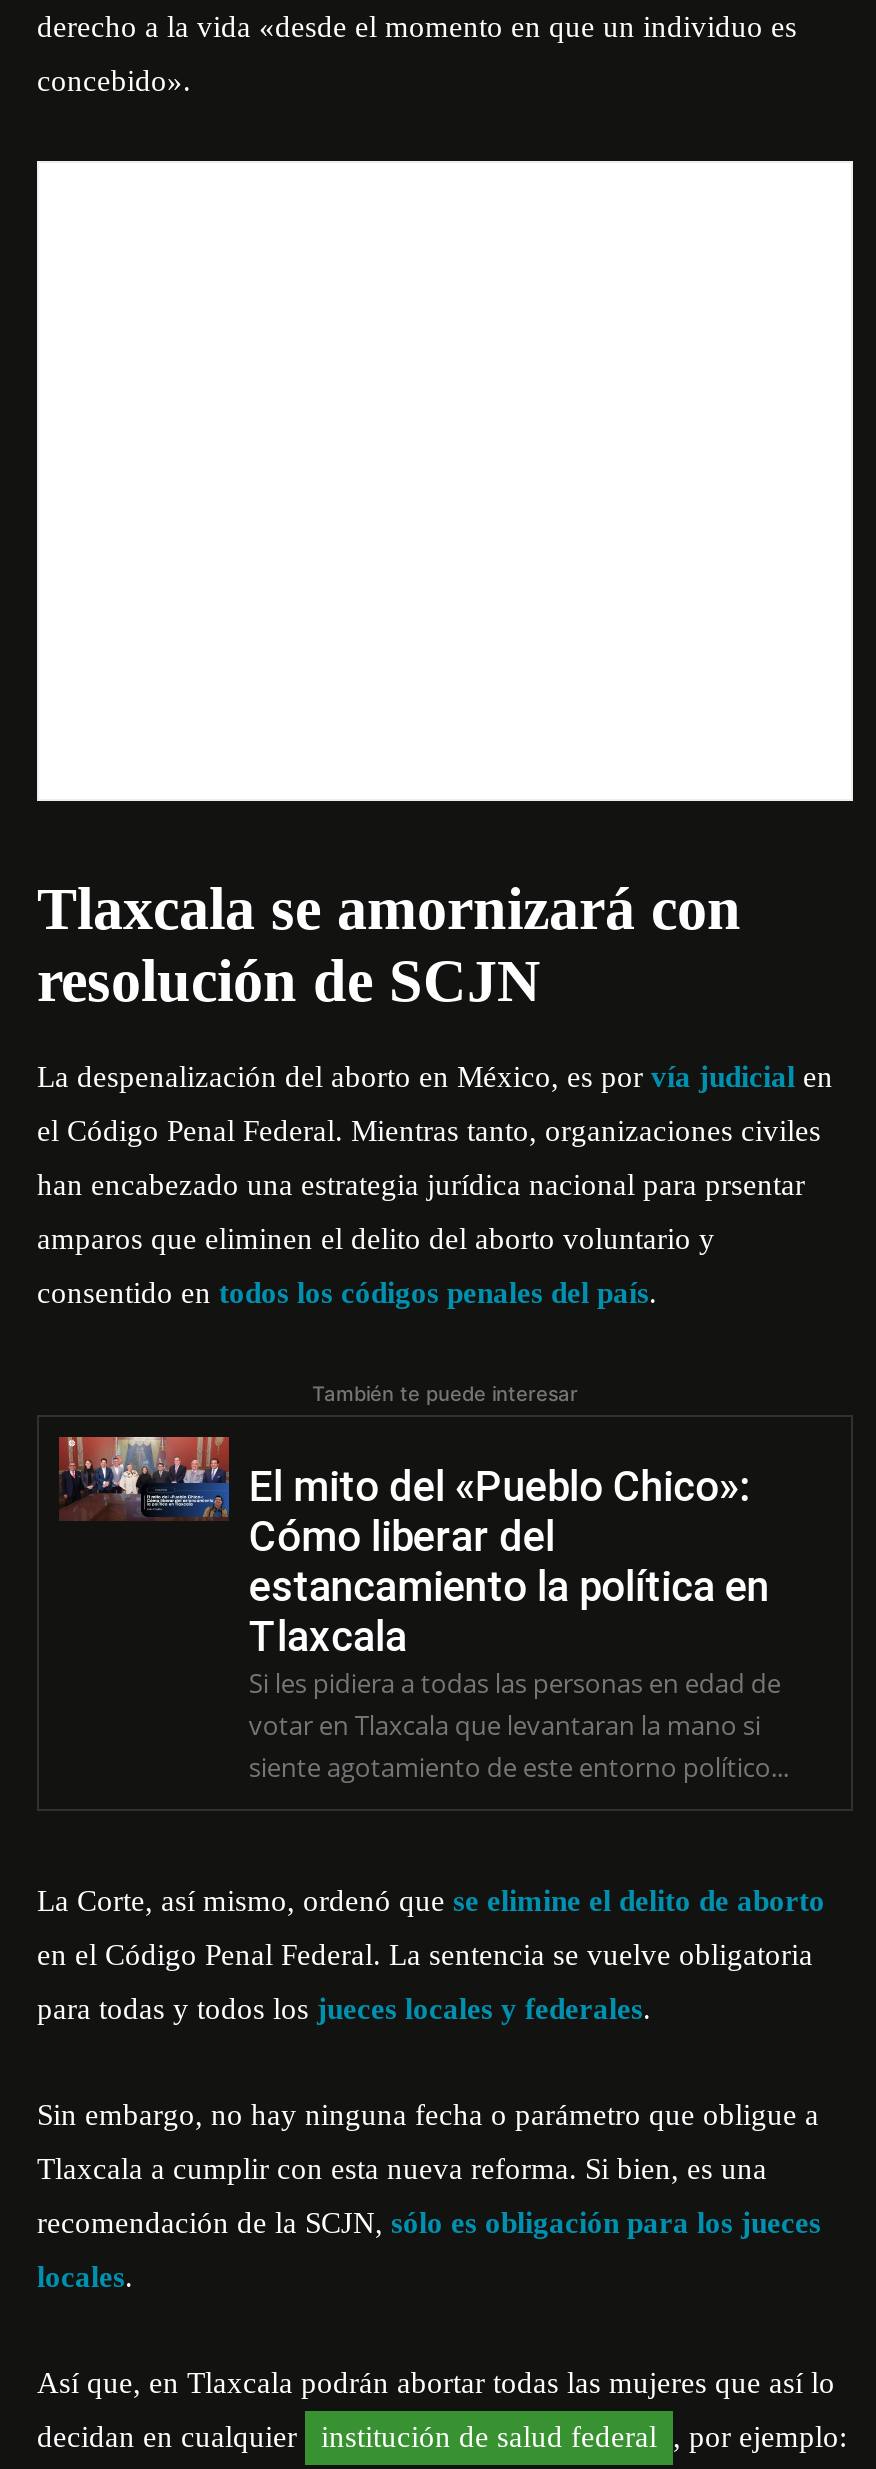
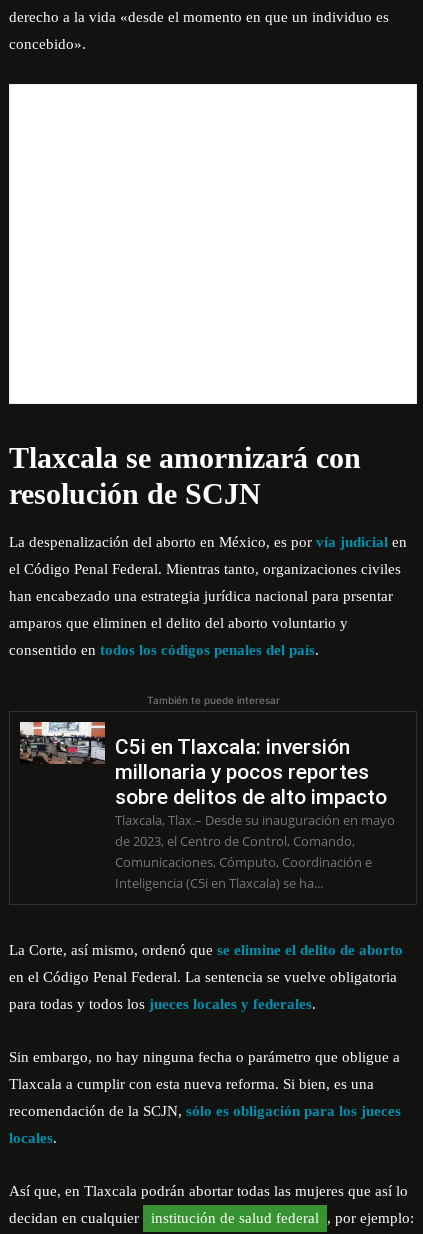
- [image]
- El mito del «Pueblo Chico»:
- Cómo liberar del
- estancamiento la política en
- Tlaxcala
- Si les pidiera a todas las personas en edad de
- votar en Tlaxcala que levantaran la mano si
- siente agotamiento de este entorno político...
+ [image]
+ C5i en Tlaxcala: inversión
+ millonaria y pocos reportes
+ sobre delitos de alto impacto
+ Tlaxcala, Tlax.– Desde su inauguración en mayo
+ de 2023, el Centro de Control, Comando,
+ Comunicaciones, Cómputo, Coordinación e
+ Inteligencia (C5i en Tlaxcala) se ha...
